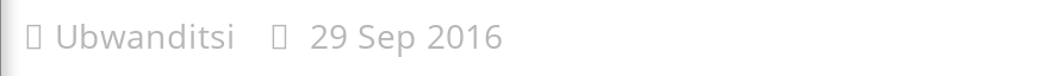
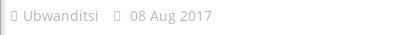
- Ubwanditsi 29 Sep 2016
+ Ubwanditsi 08 Aug 2017
